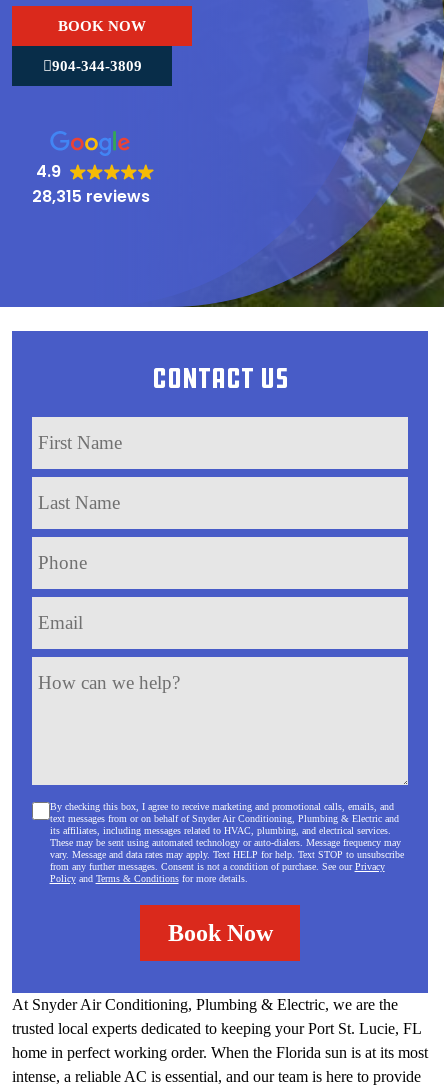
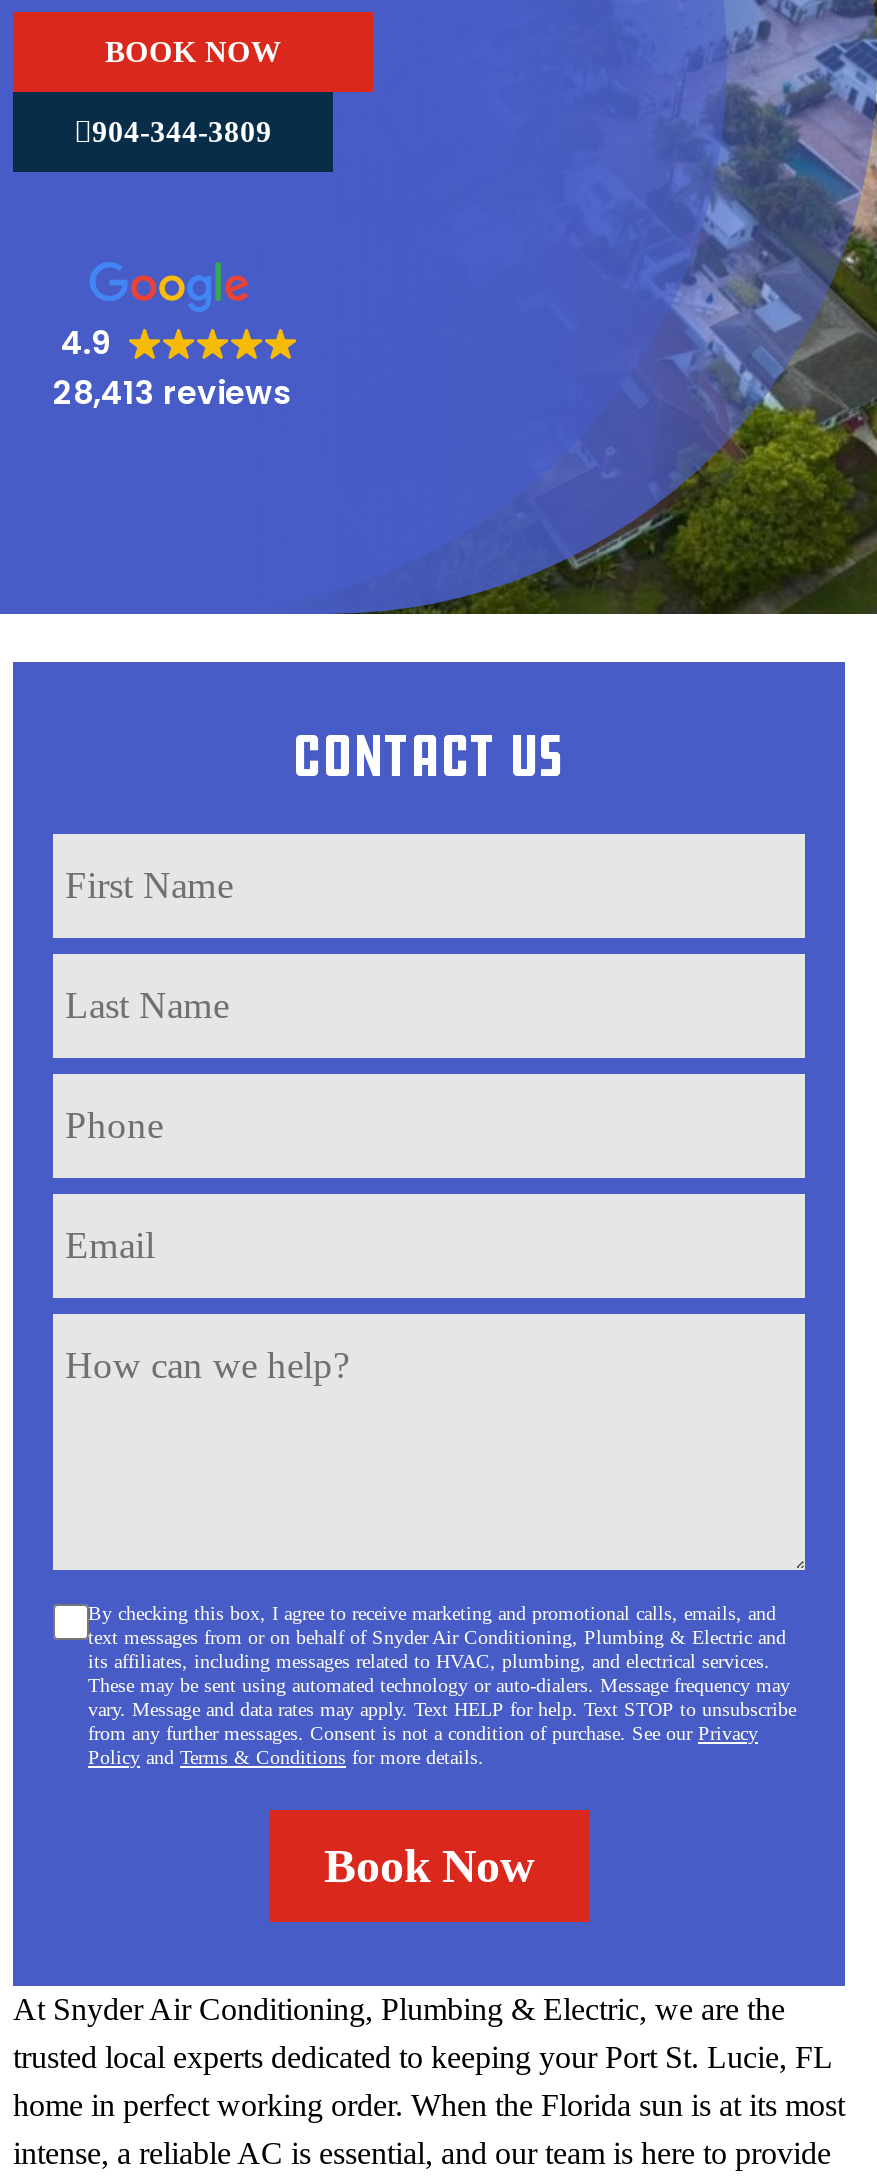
- 28,315 reviews
+ 28,413 reviews
